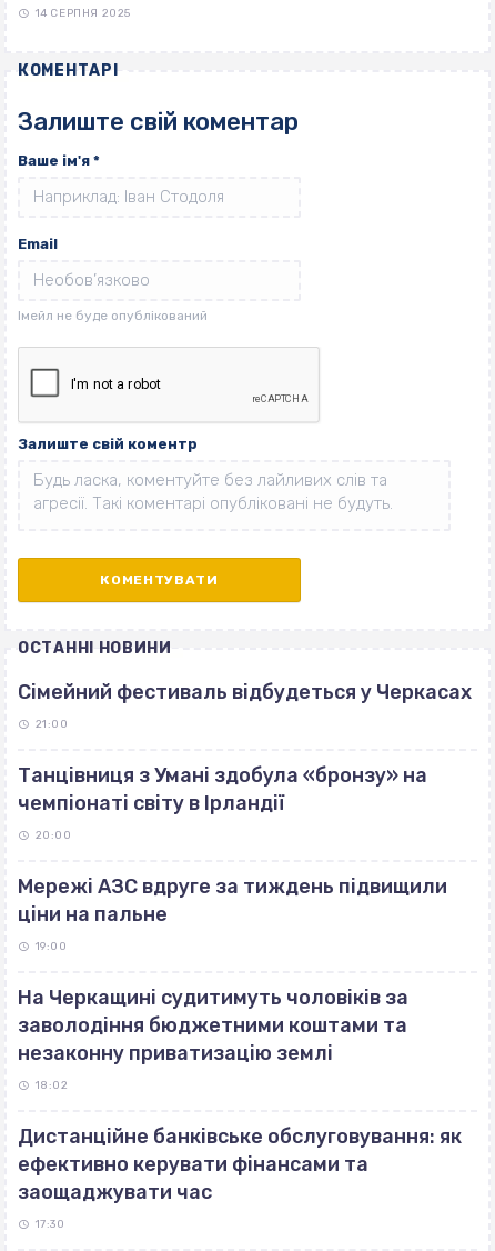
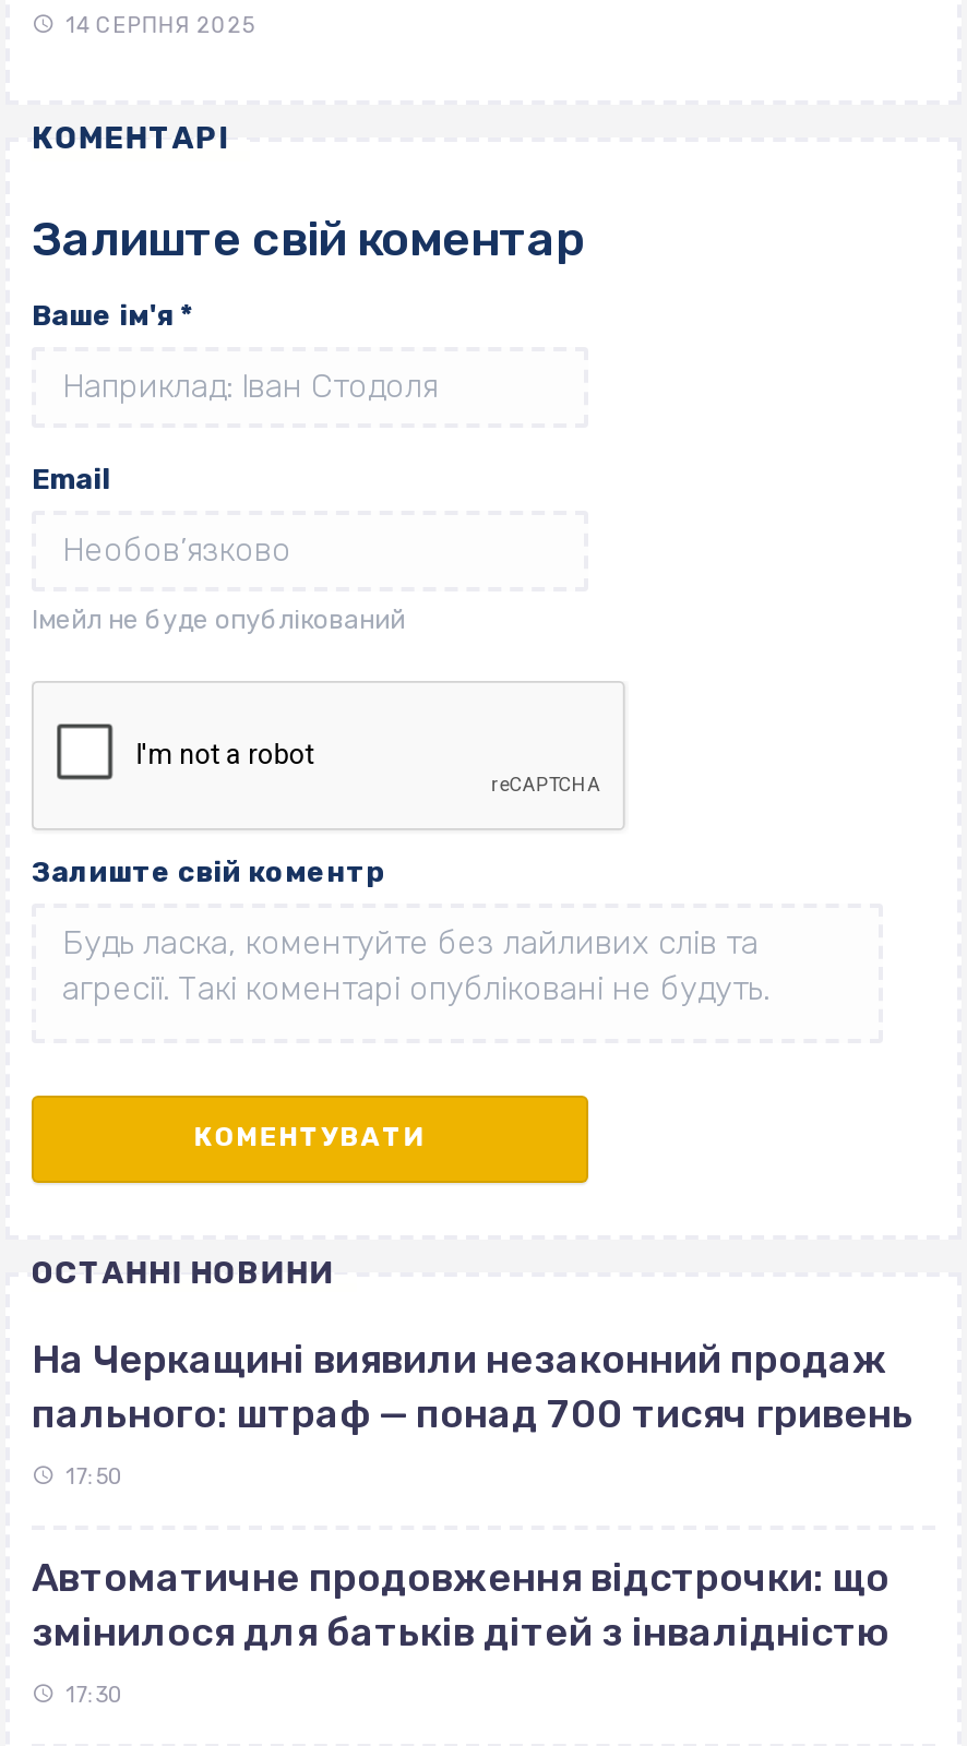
- Сімейний фестиваль відбудеться у Черкасах
- 21:00
- Танцівниця з Умані здобула «бронзу» на
- чемпіонаті світу в Ірландії
- 20:00
- Мережі АЗС вдруге за тиждень підвищили
- ціни на пальне
- 19:00
- На Черкащині судитимуть чоловіків за
- заволодіння бюджетними коштами та
- незаконну приватизацію землі
- 18:02
- Дистанційне банківське обслуговування: як
- ефективно керувати фінансами та
- заощаджувати час
+ На Черкащині виявили незаконний продаж
+ пального: штраф — понад 700 тисяч гривень
+ 17:50
+ Автоматичне продовження відстрочки: що
+ змінилося для батьків дітей з інвалідністю
